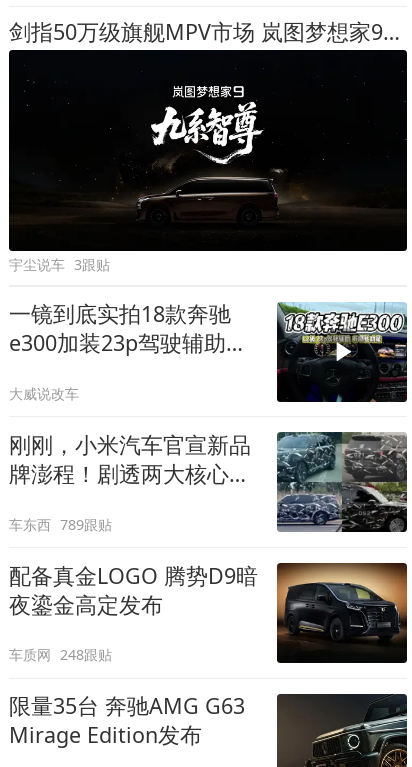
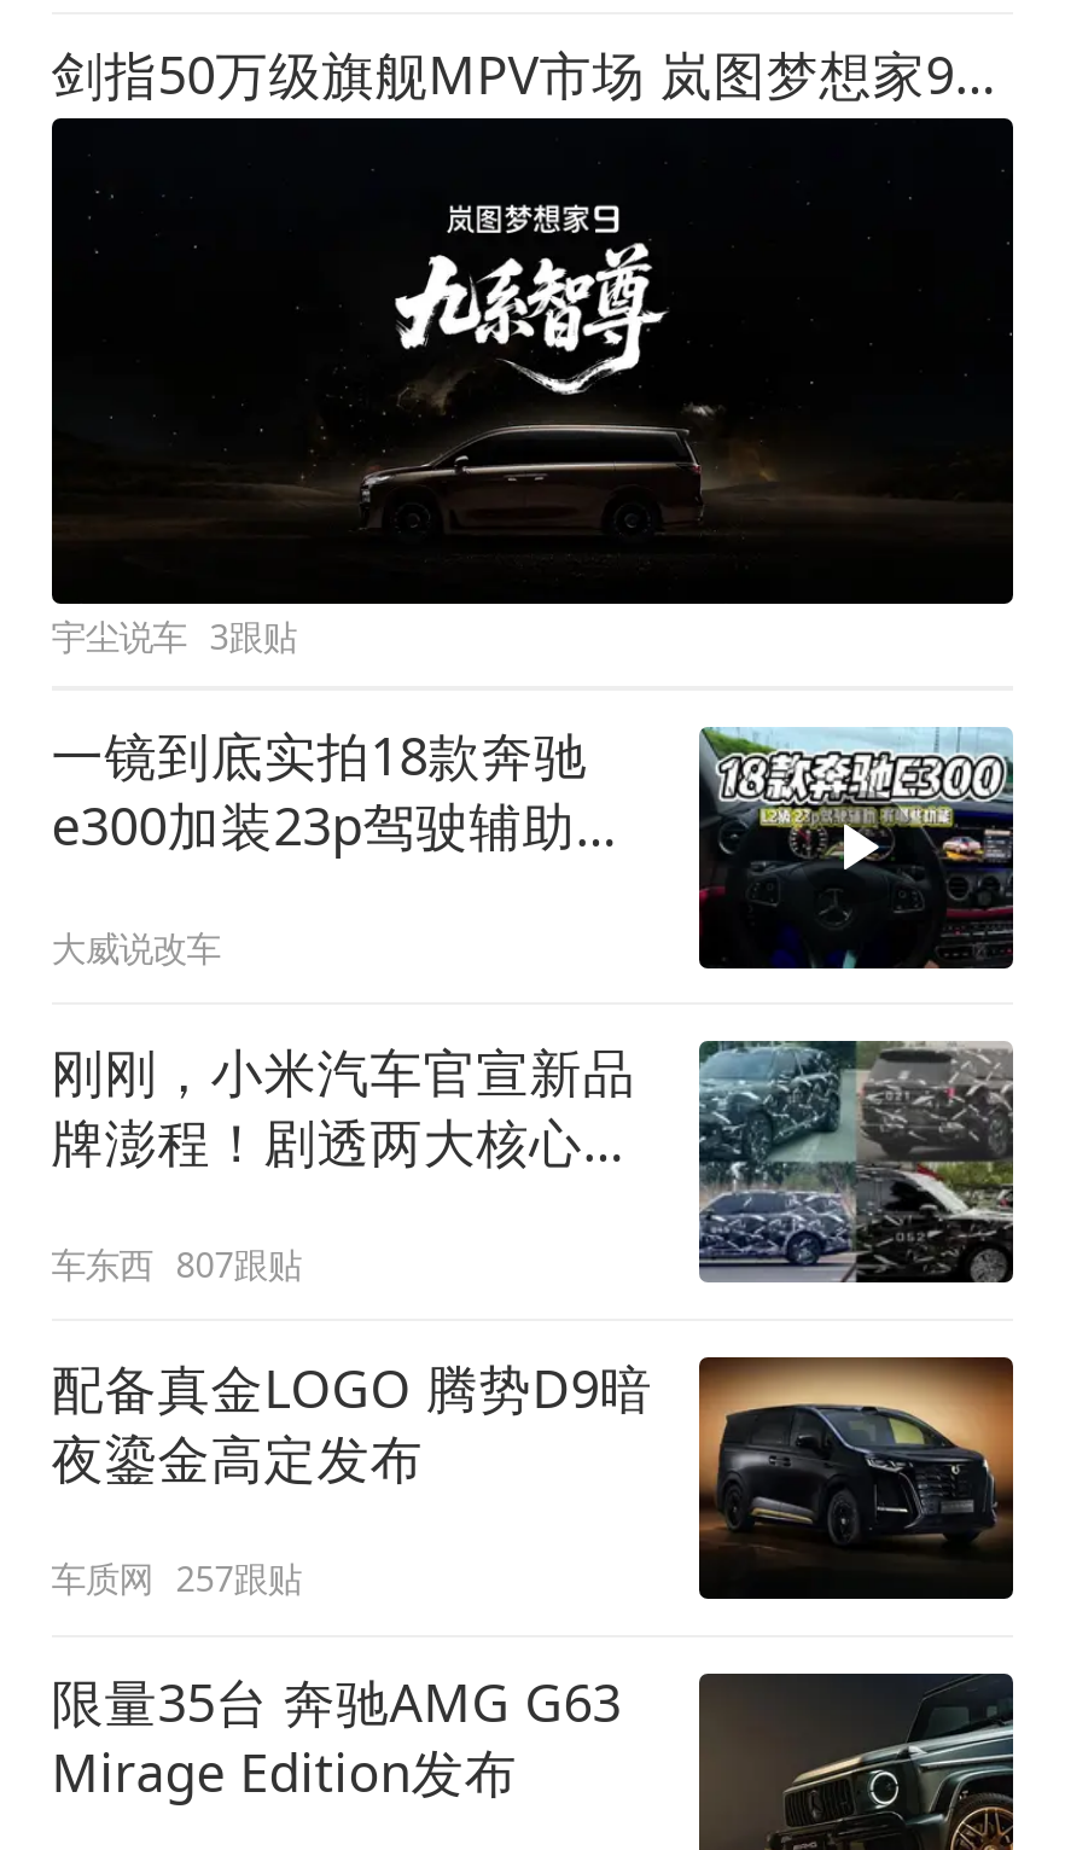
- 车东西 789跟贴
+ 车东西 807跟贴

- 车质网 248跟贴
+ 车质网 257跟贴
